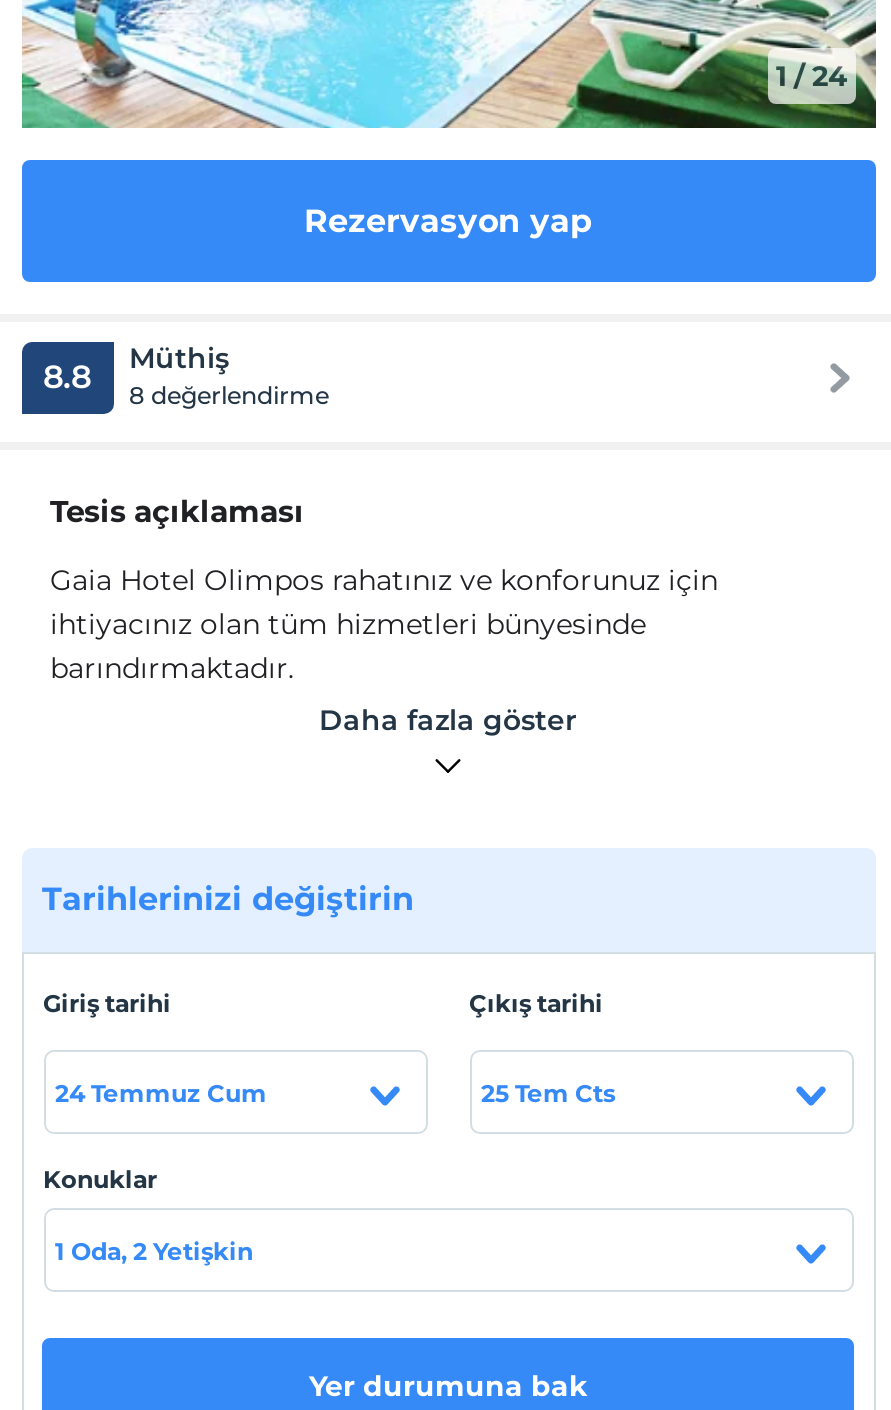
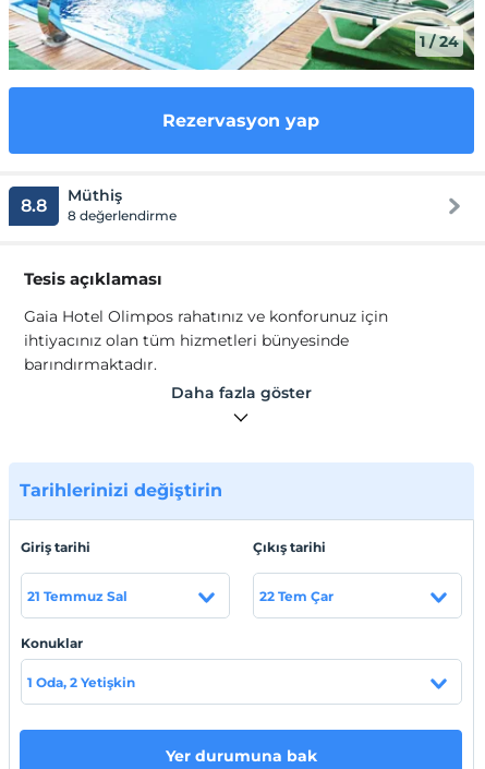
- 24 Temmuz Cum
+ 21 Temmuz Sal

- 25 Tem Cts
+ 22 Tem Çar
